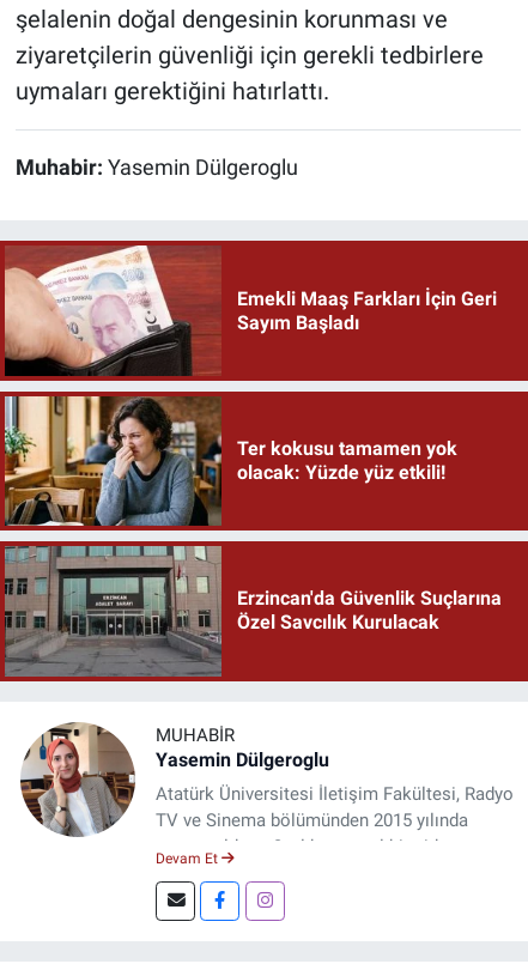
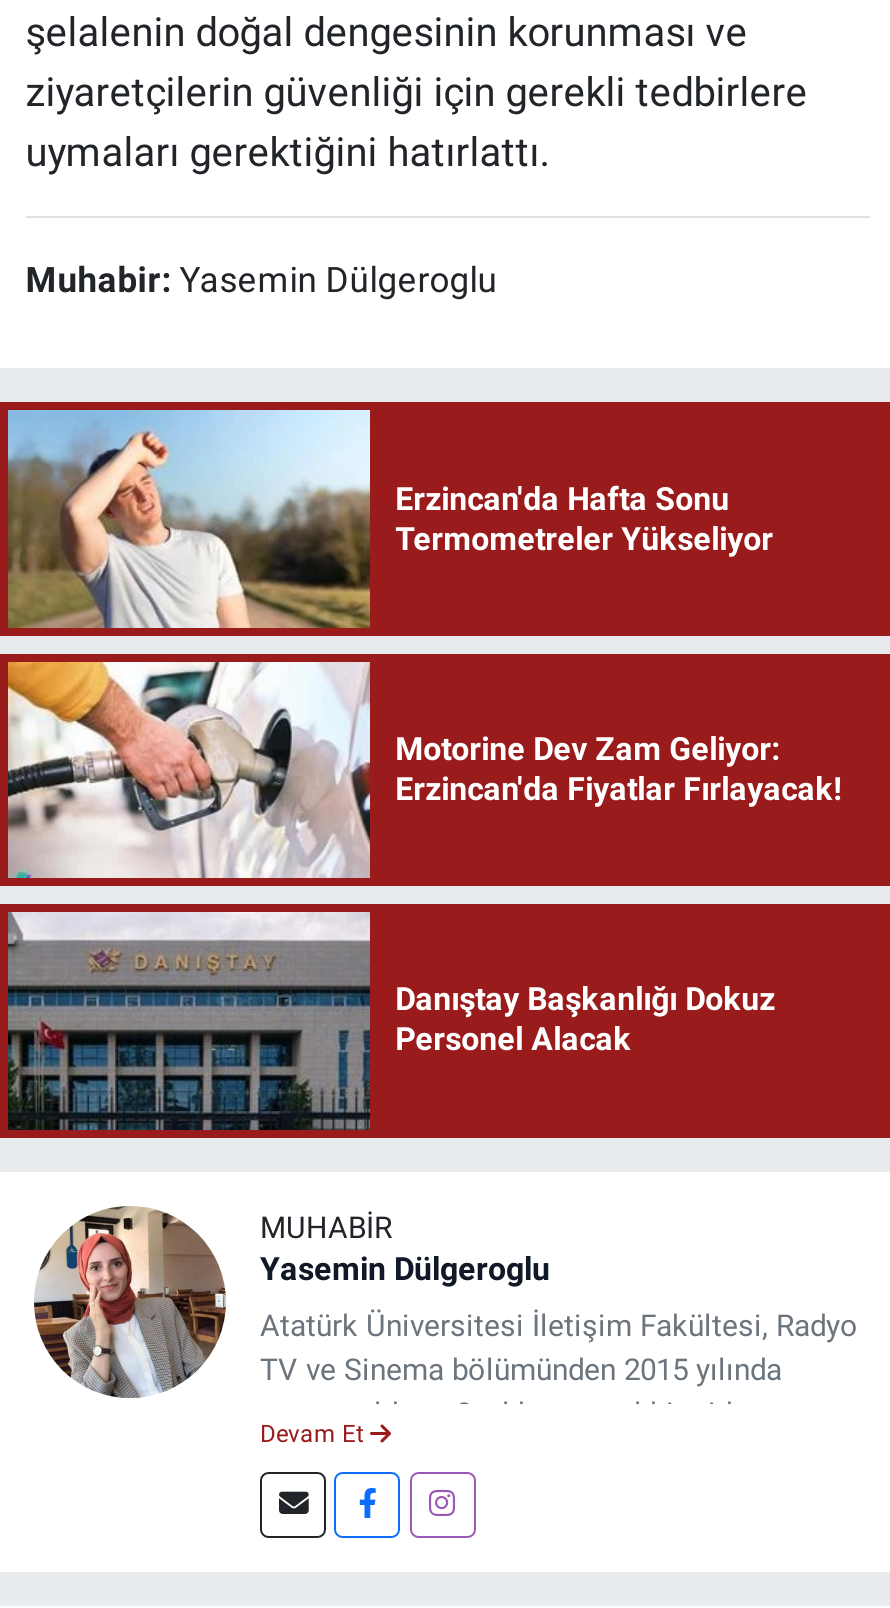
- [image]
- Emekli Maaş Farkları İçin Geri
- Sayım Başladı
+ [image]
+ Erzincan'da Hafta Sonu
+ Termometreler Yükseliyor

- [image]
- Ter kokusu tamamen yok
- olacak: Yüzde yüz etkili!
+ [image]
+ Motorine Dev Zam Geliyor:
+ Erzincan'da Fiyatlar Fırlayacak!

- [image]
- Erzincan'da Güvenlik Suçlarına
- Özel Savcılık Kurulacak
+ [image]
+ Danıştay Başkanlığı Dokuz
+ Personel Alacak
